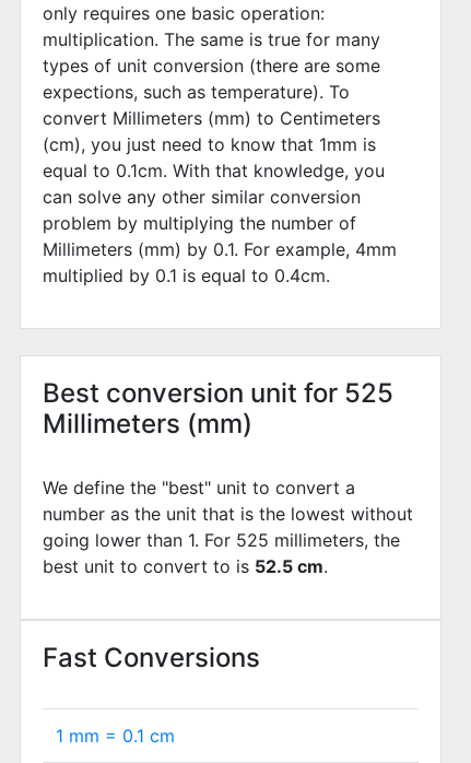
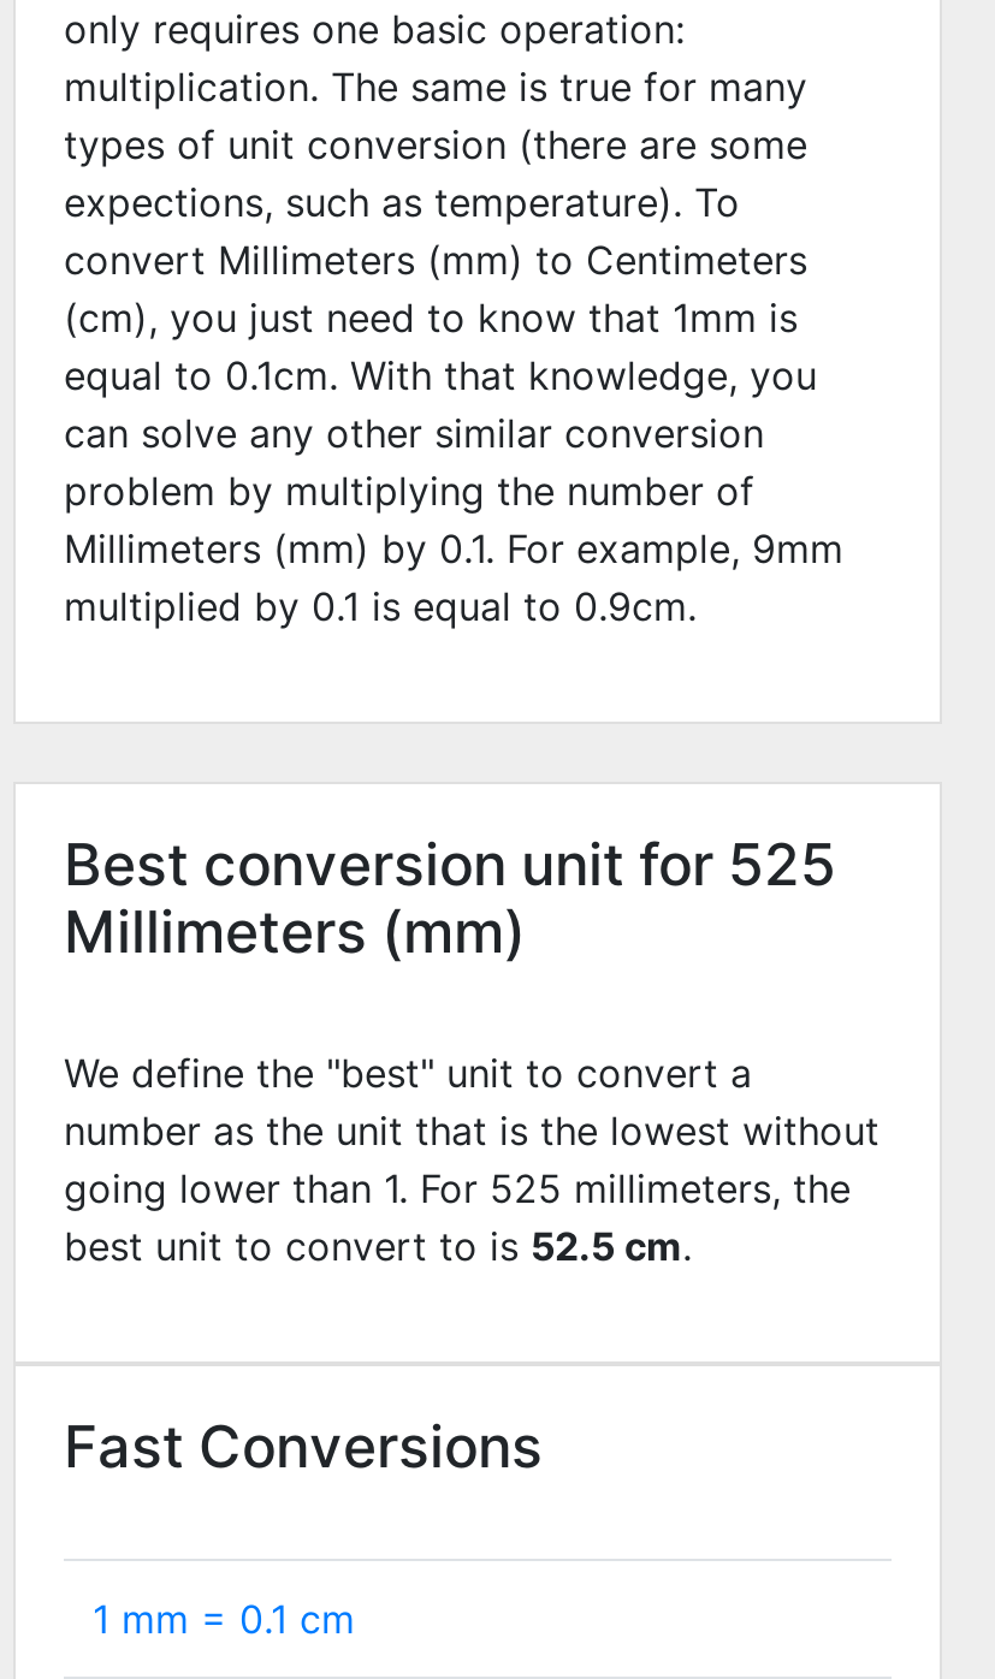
- Millimeters (mm) by 0.1. For example, 4mm
+ Millimeters (mm) by 0.1. For example, 9mm

- multiplied by 0.1 is equal to 0.4cm.
+ multiplied by 0.1 is equal to 0.9cm.
